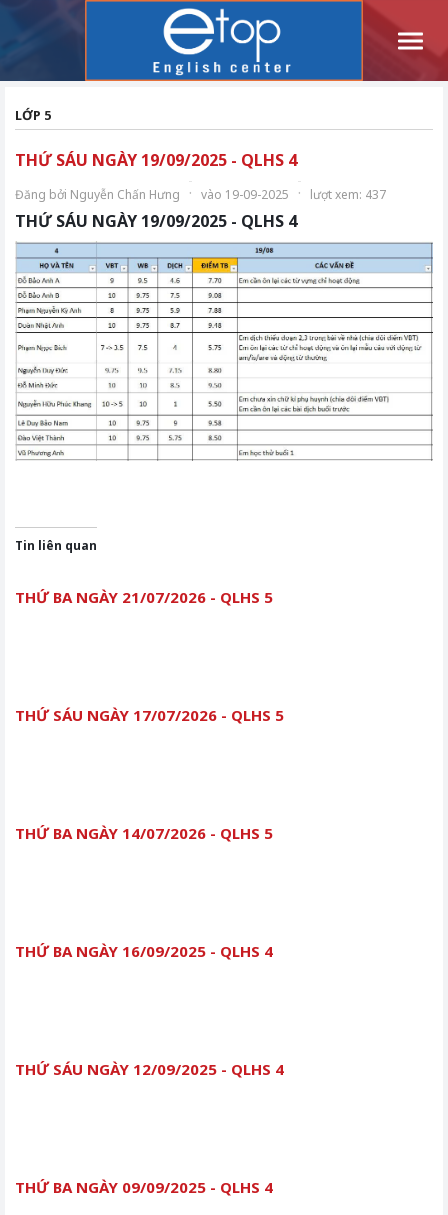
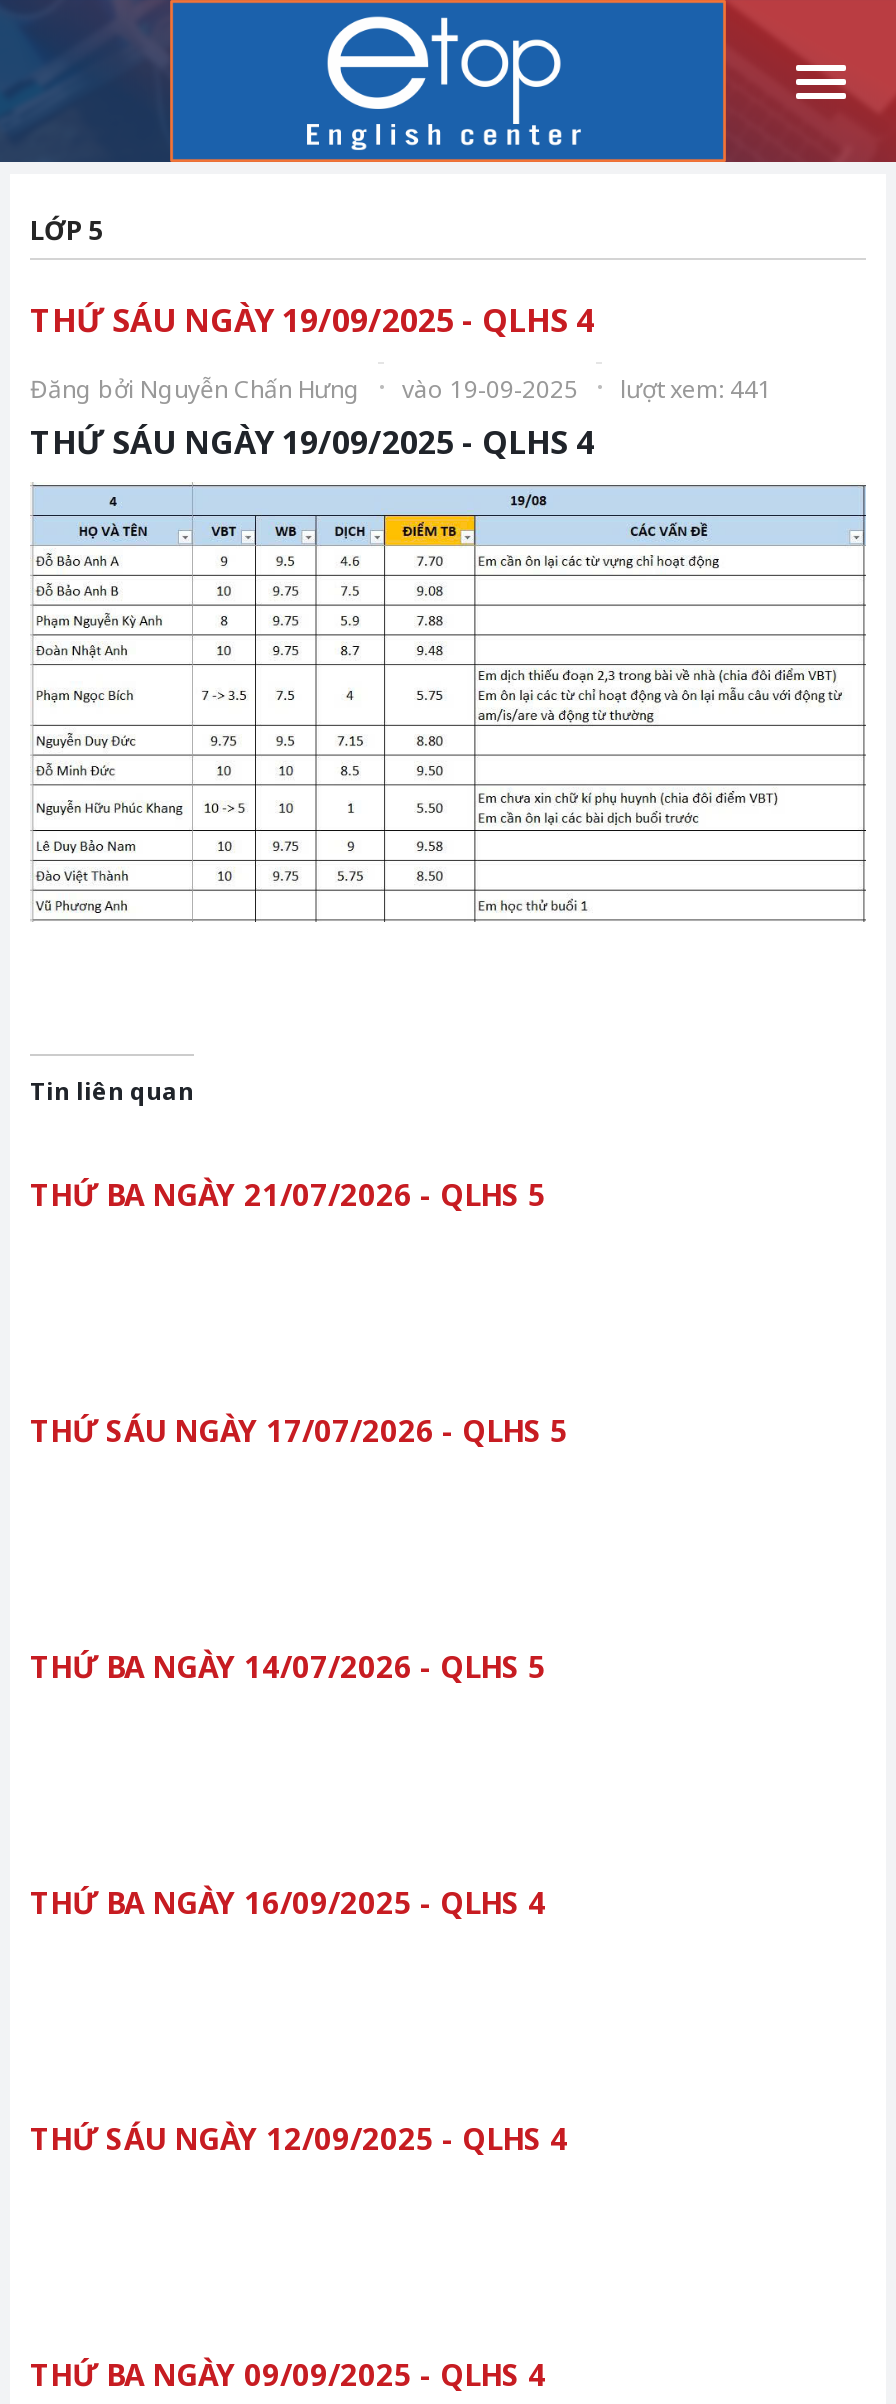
- Đăng bởi Nguyễn Chấn Hưng · vào 19-09-2025 · lượt xem: 437
+ Đăng bởi Nguyễn Chấn Hưng · vào 19-09-2025 · lượt xem: 441
